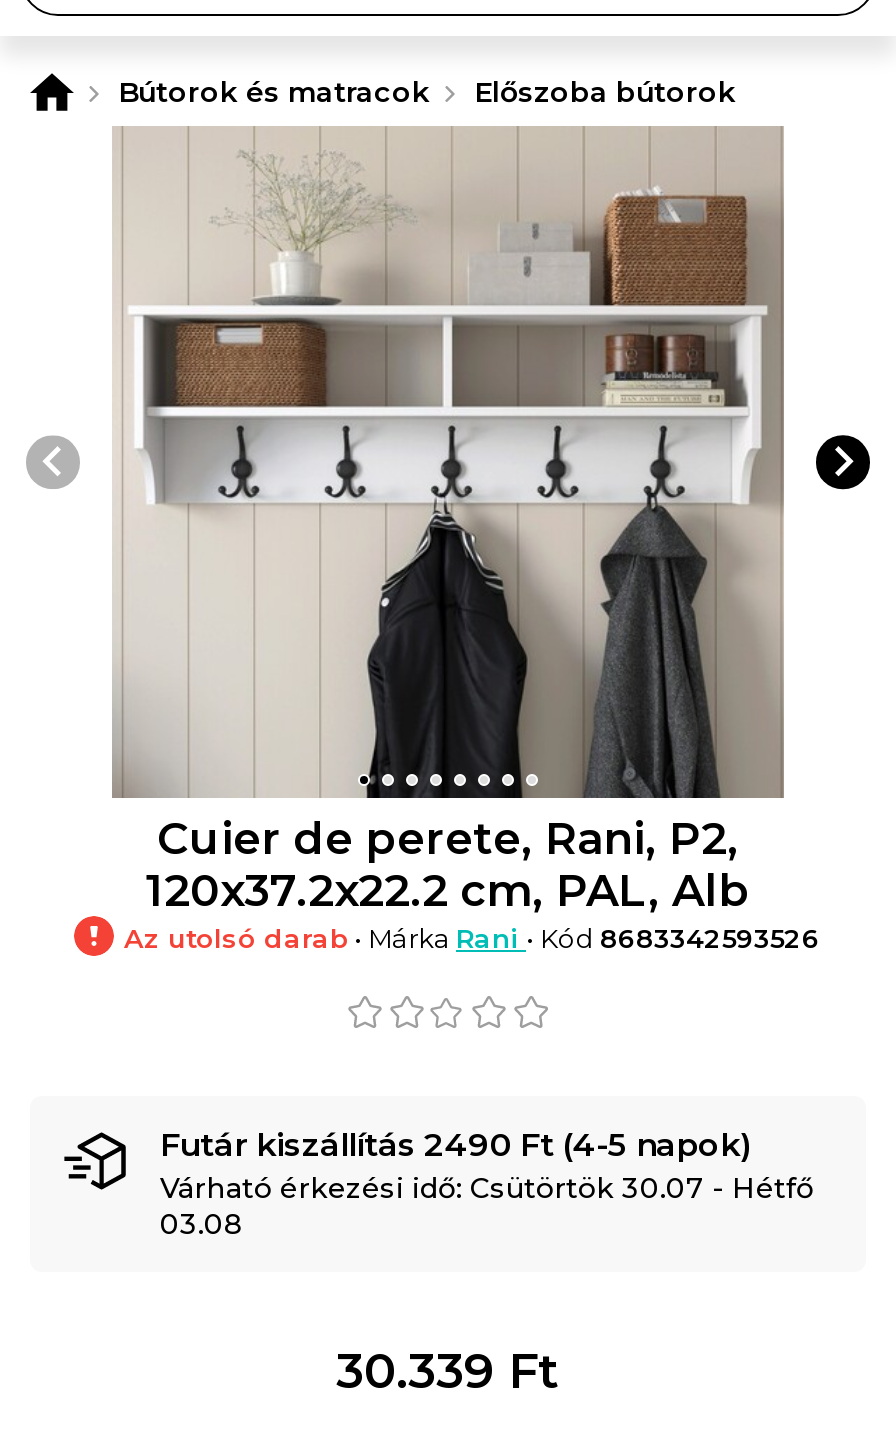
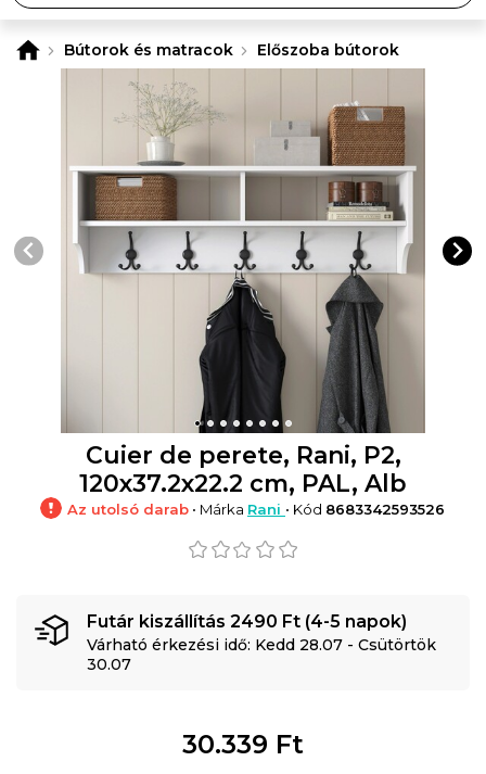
- Várható érkezési idő: Csütörtök 30.07 - Hétfő
+ Várható érkezési idő: Kedd 28.07 - Csütörtök

- 03.08
+ 30.07
